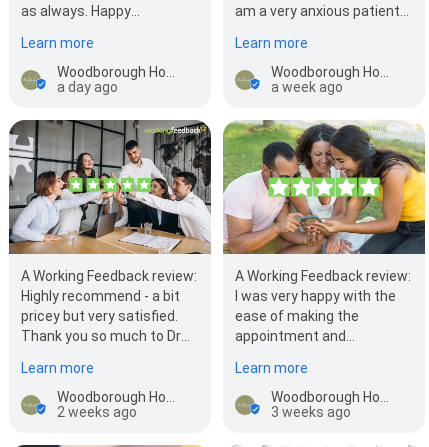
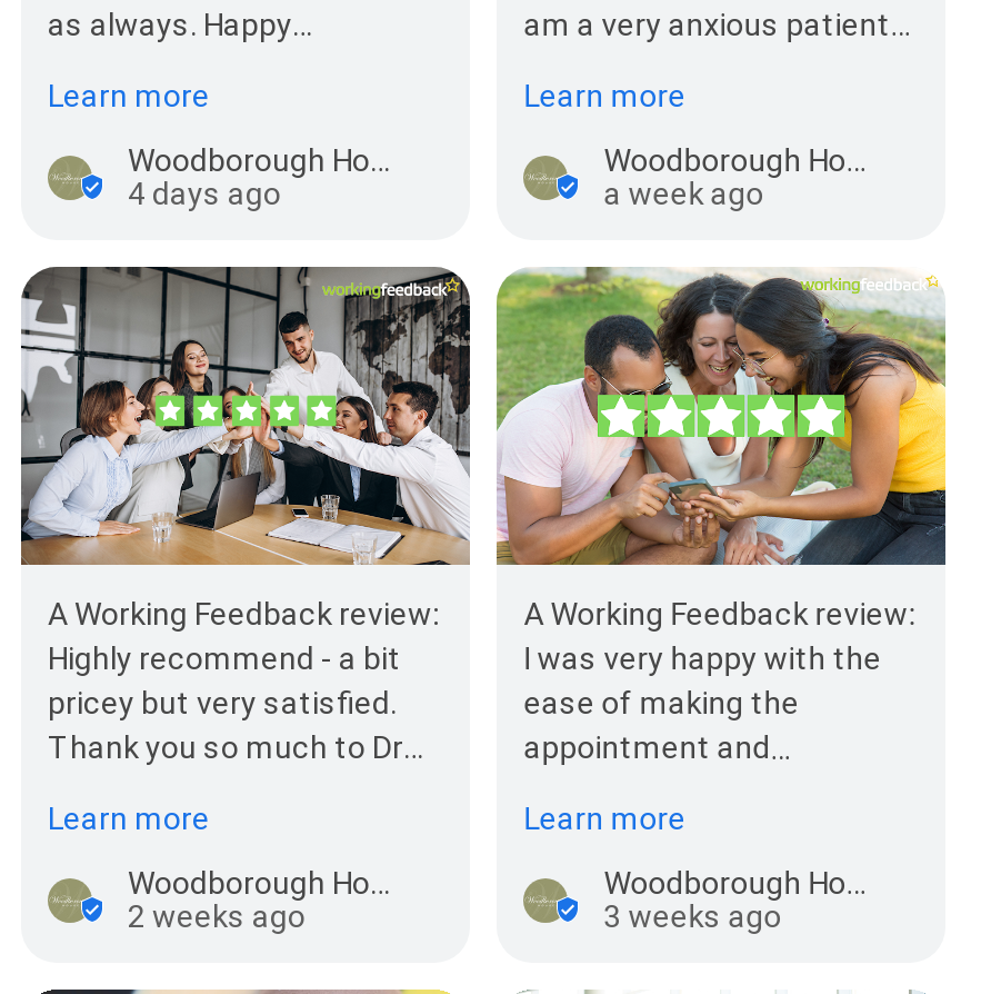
- a day ago
+ 4 days ago
